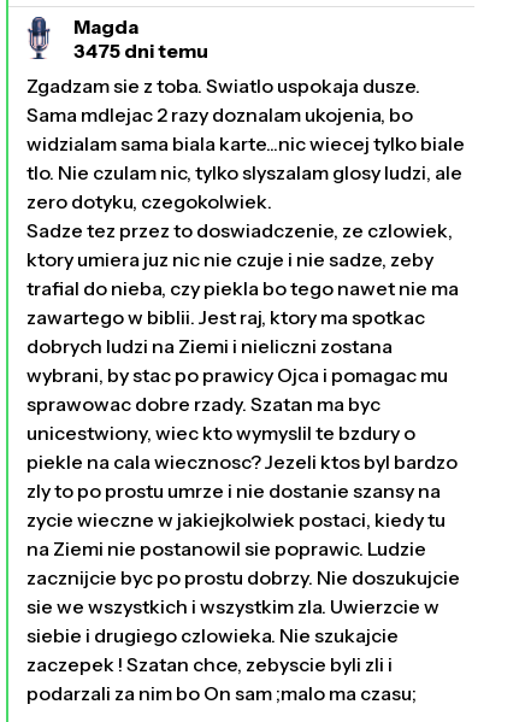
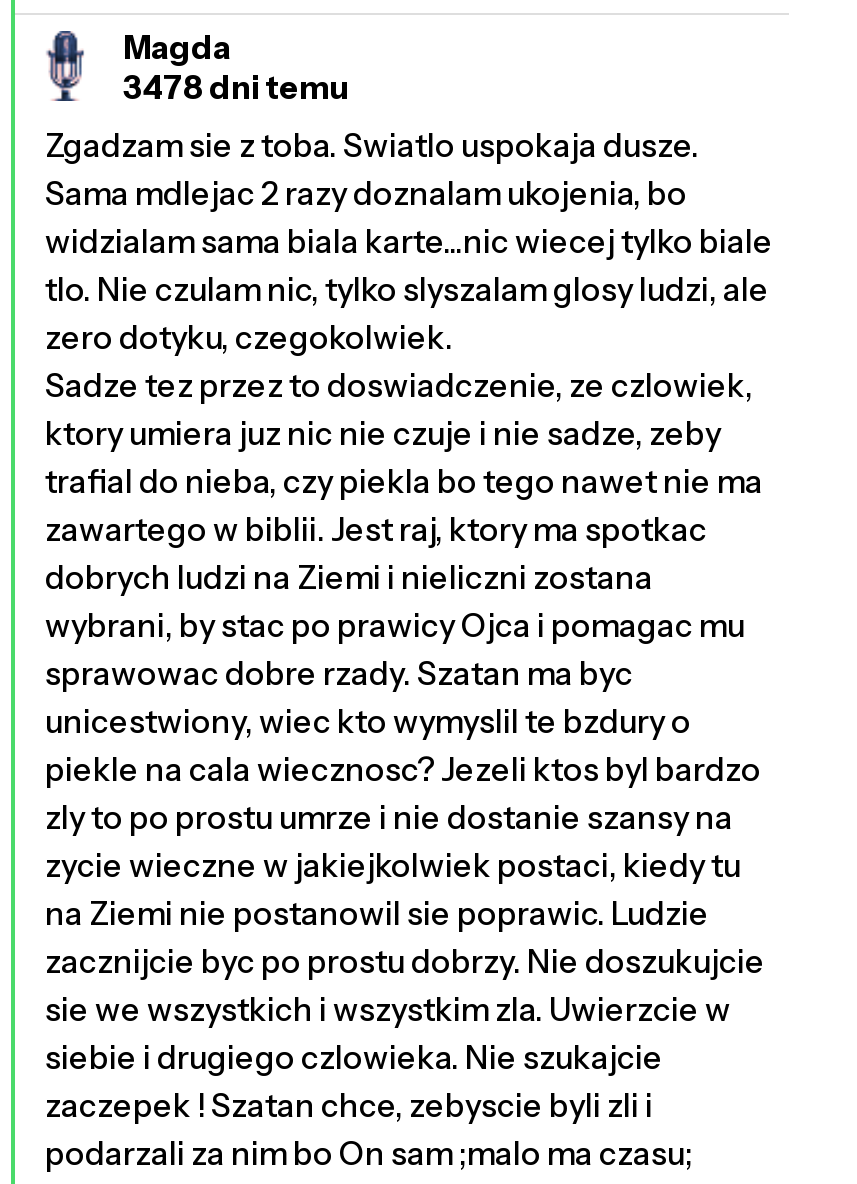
- 3475 dni temu
+ 3478 dni temu
